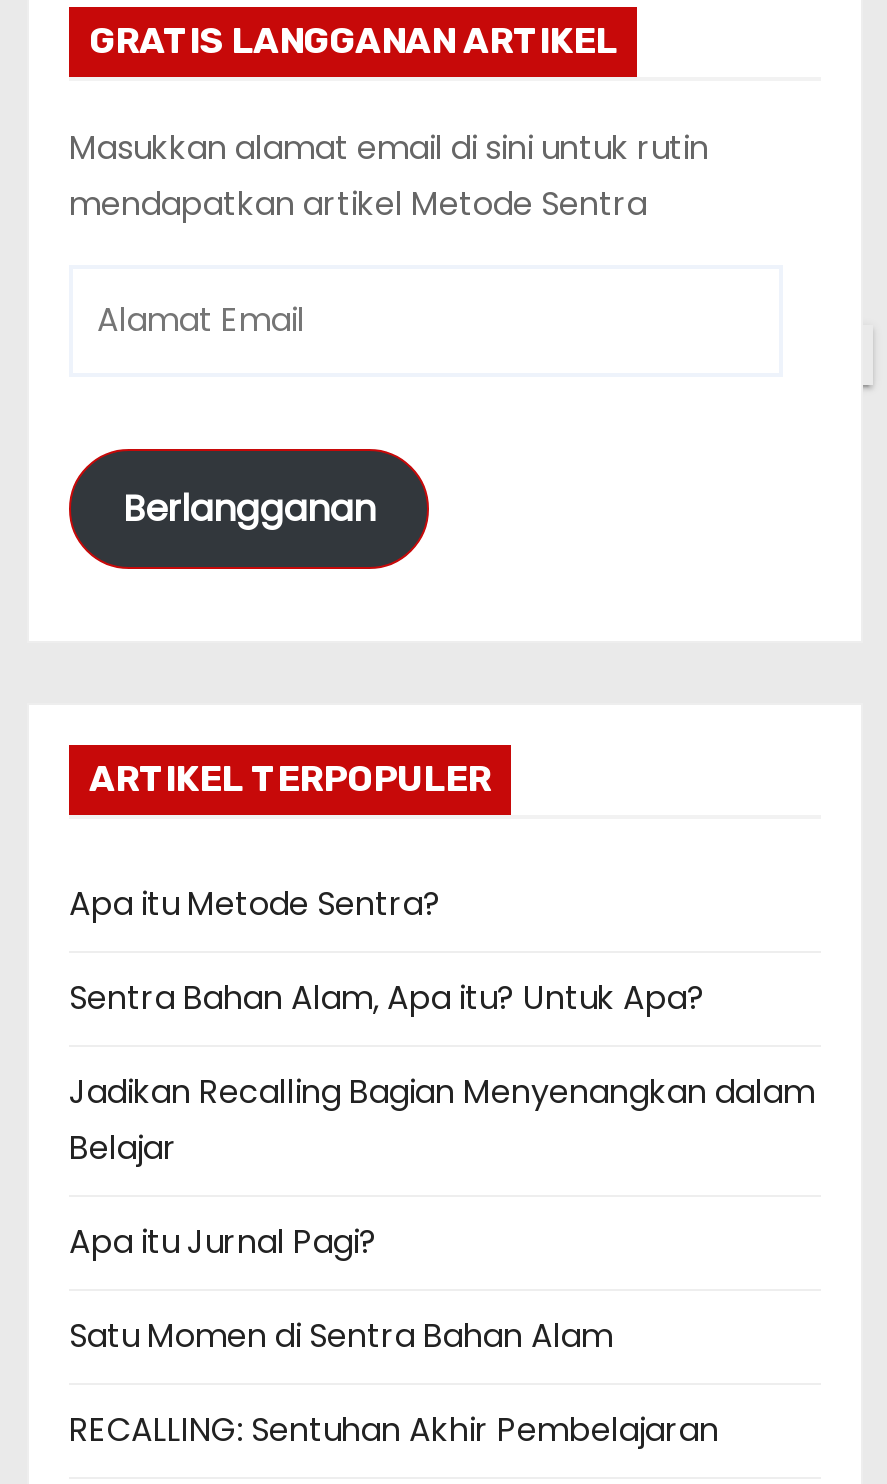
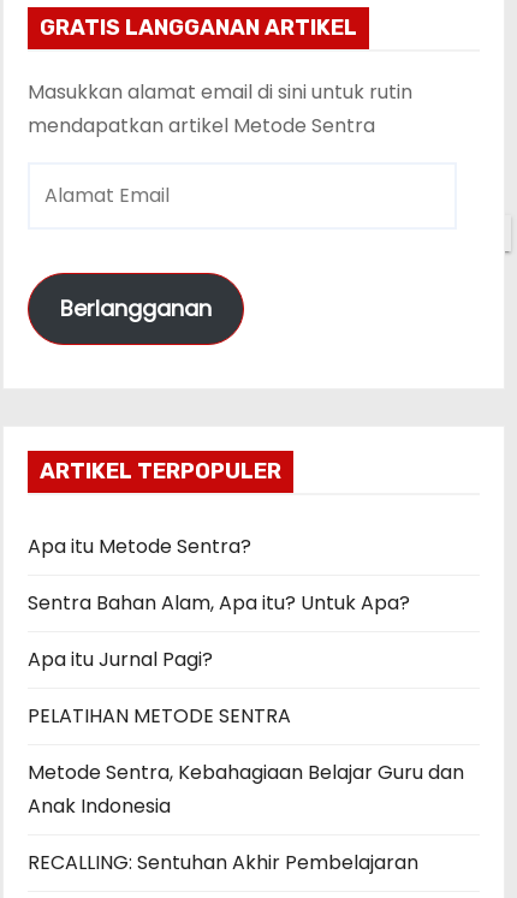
- Jadikan Recalling Bagian Menyenangkan dalam
- Belajar

moved up: Apa itu Jurnal Pagi?

- Satu Momen di Sentra Bahan Alam
+ PELATIHAN METODE SENTRA
+ Metode Sentra, Kebahagiaan Belajar Guru dan
+ Anak Indonesia
